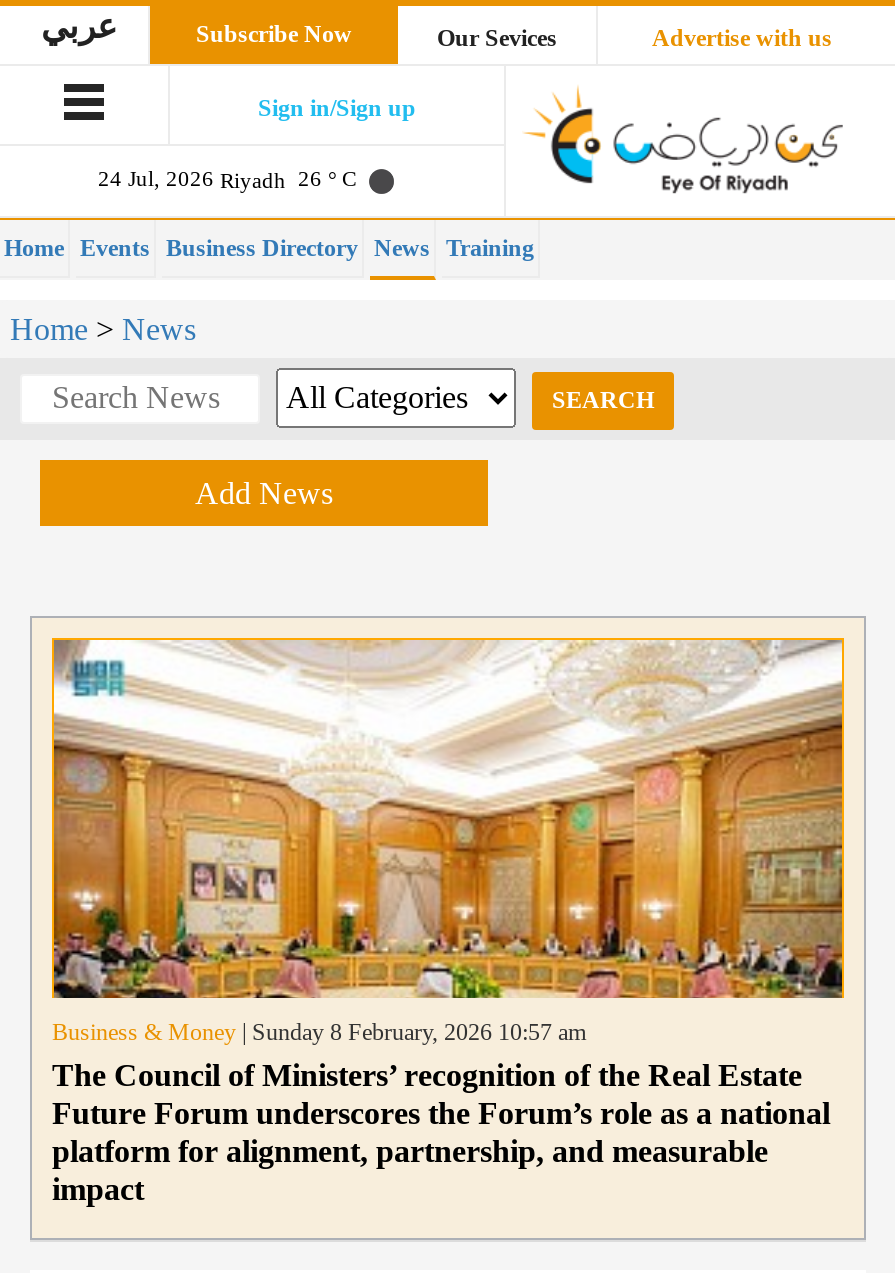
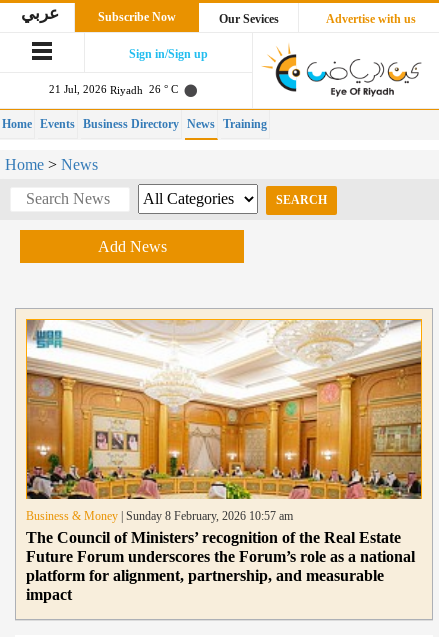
- 24 Jul, 2026 Riyadh 26 ° C
+ 21 Jul, 2026 Riyadh 26 ° C
